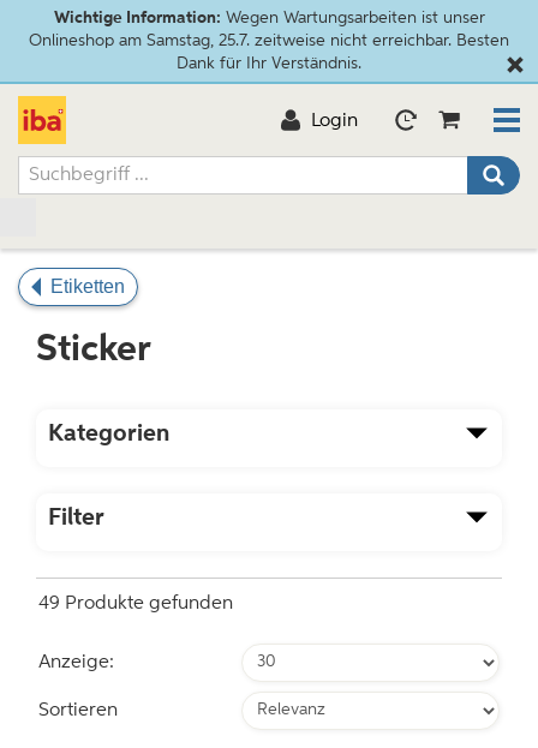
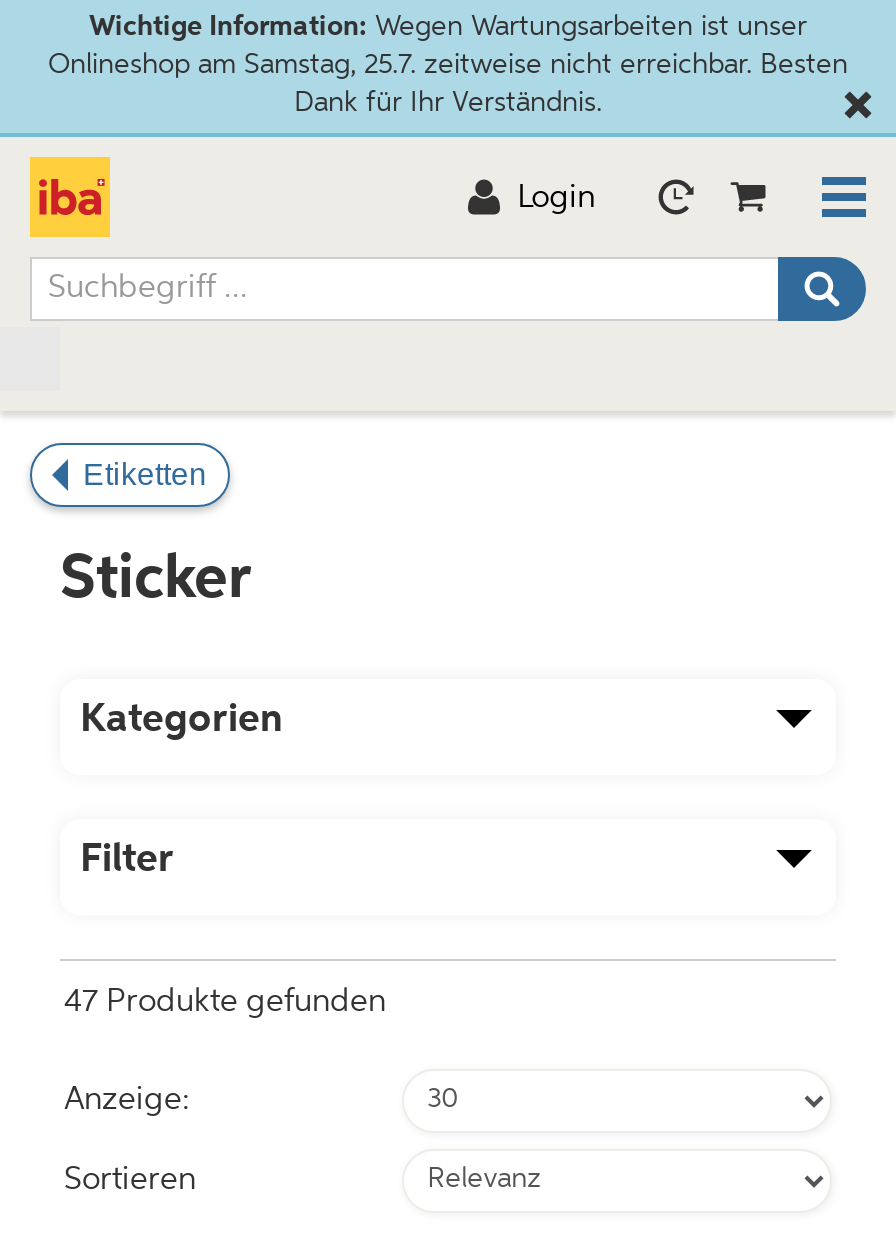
- 49 Produkte gefunden
+ 47 Produkte gefunden
